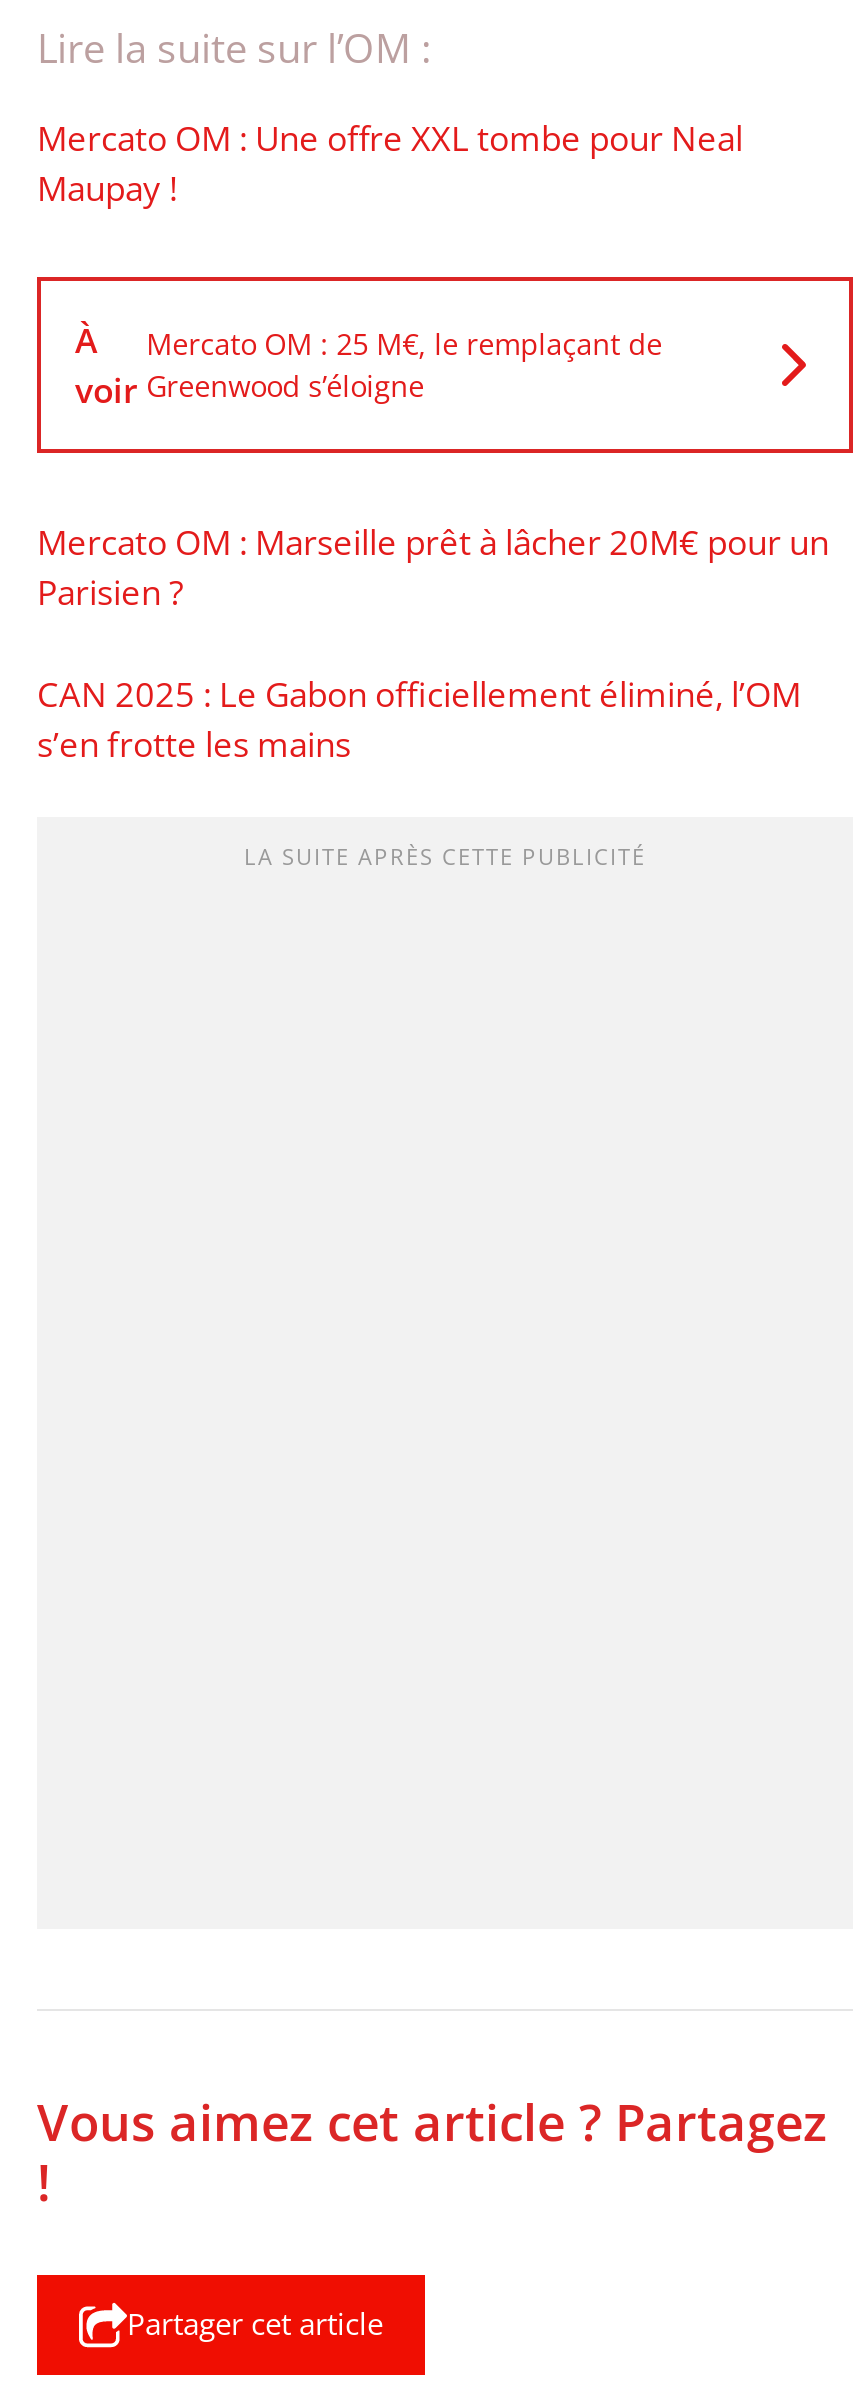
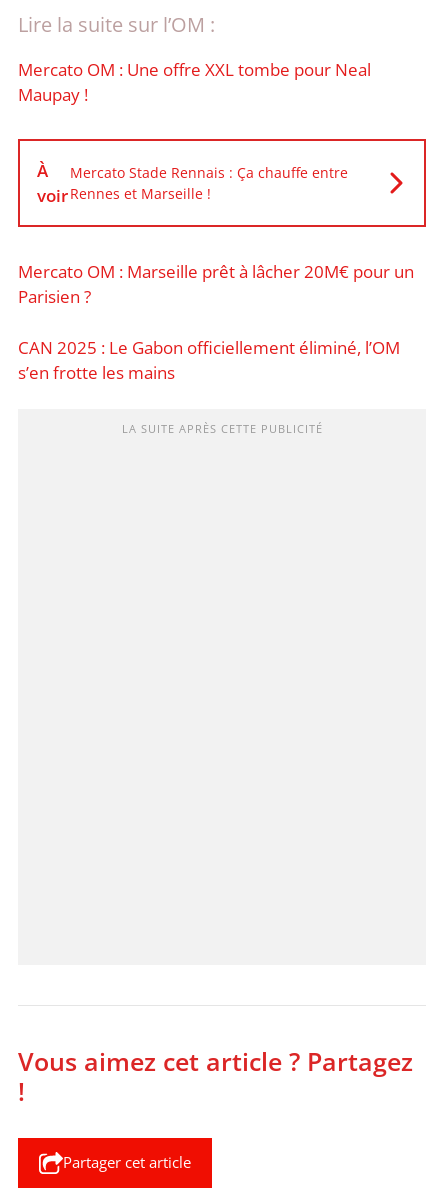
- Mercato OM : 25 M€, le remplaçant de
- Greenwood s’éloigne
+ Mercato Stade Rennais : Ça chauffe entre
+ Rennes et Marseille !
